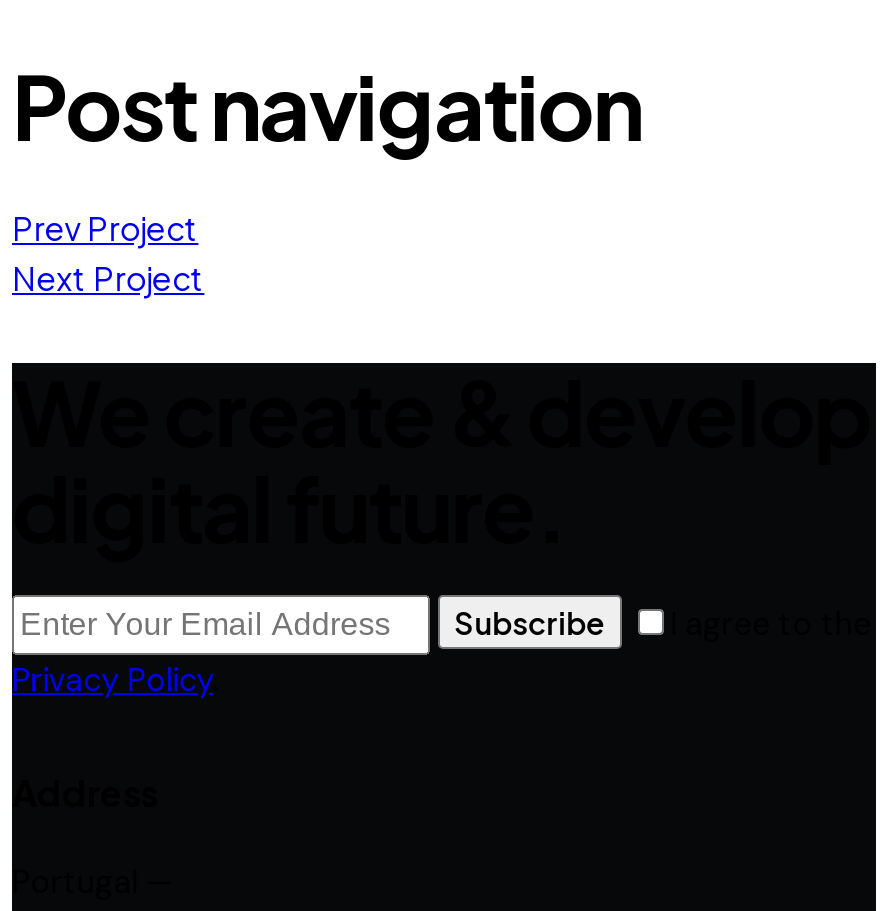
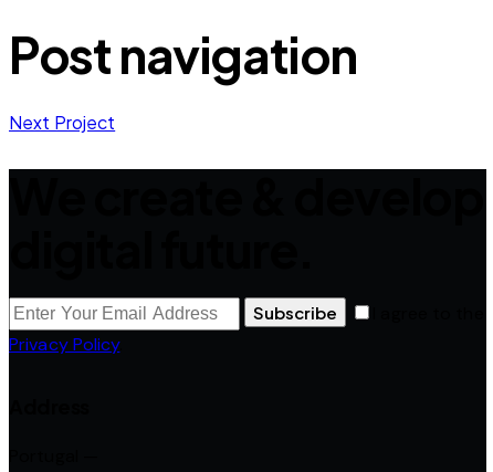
- Prev Project
